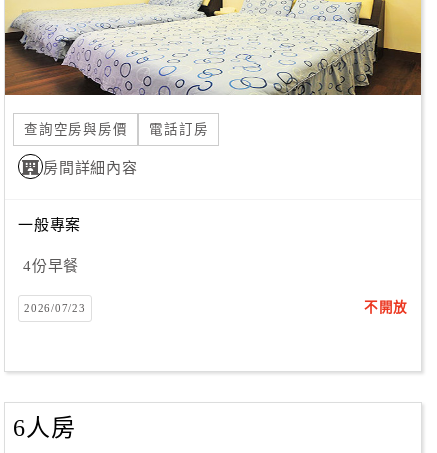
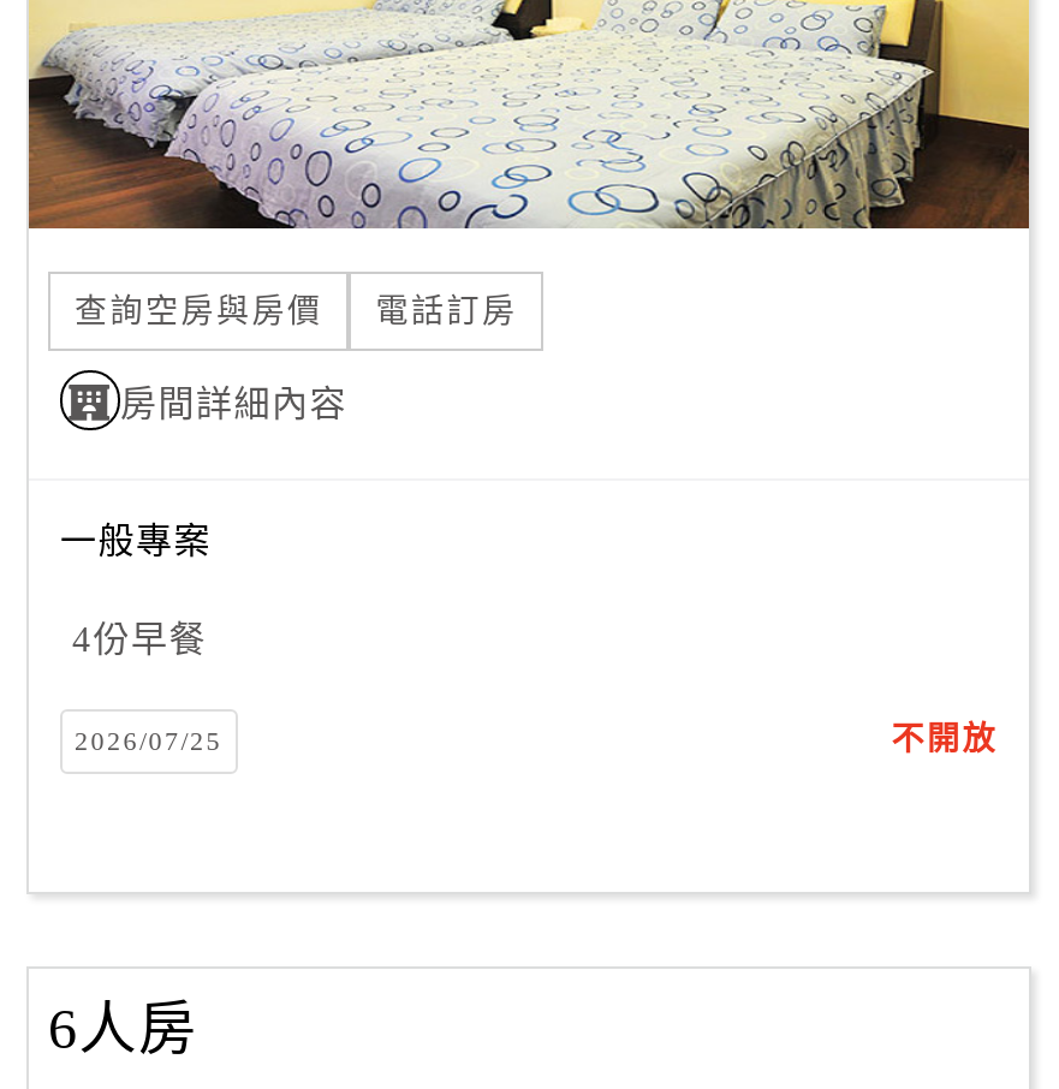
- 2026/07/23
+ 2026/07/25
